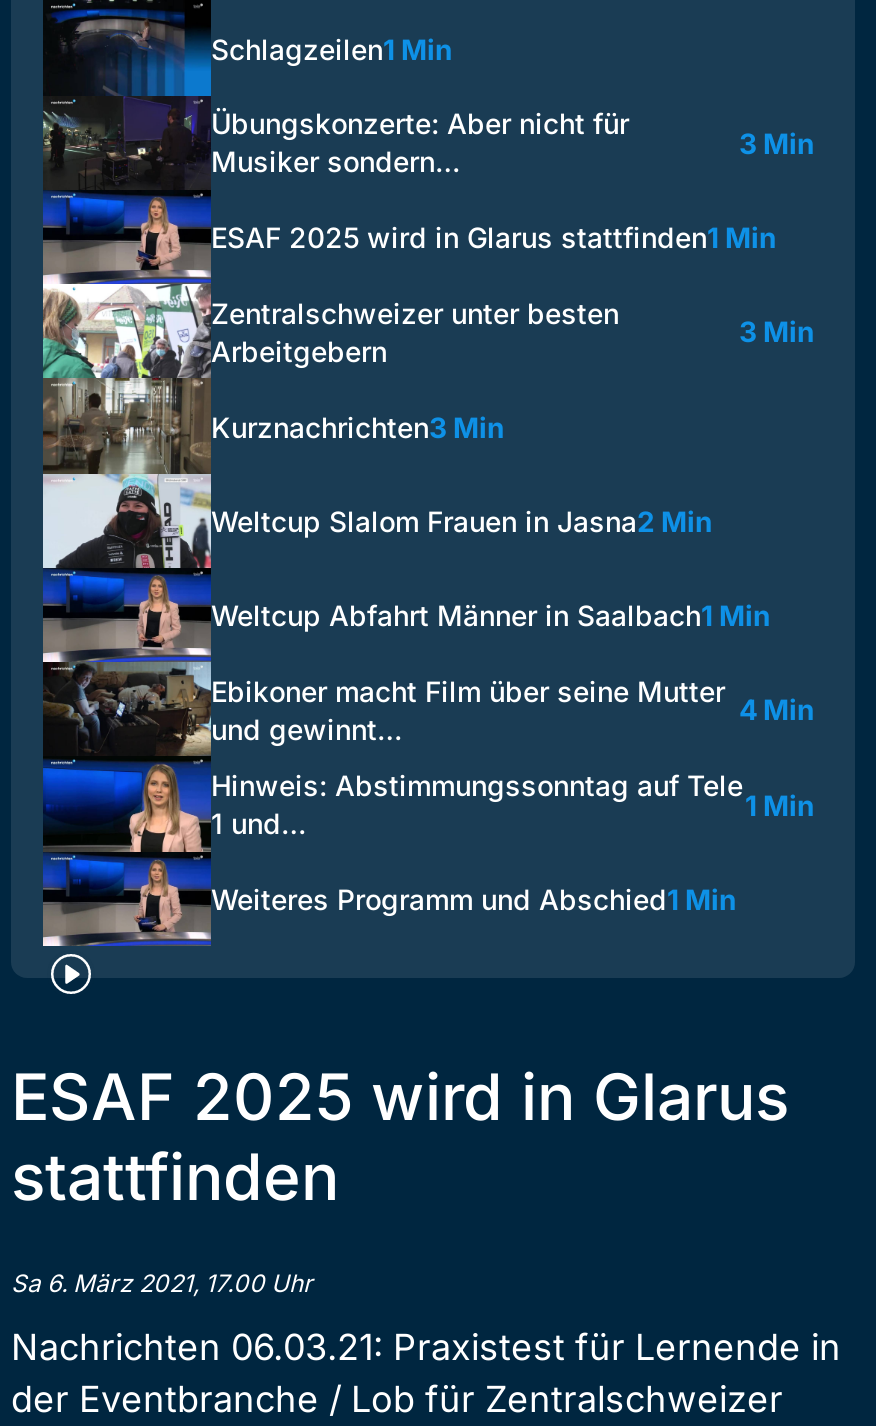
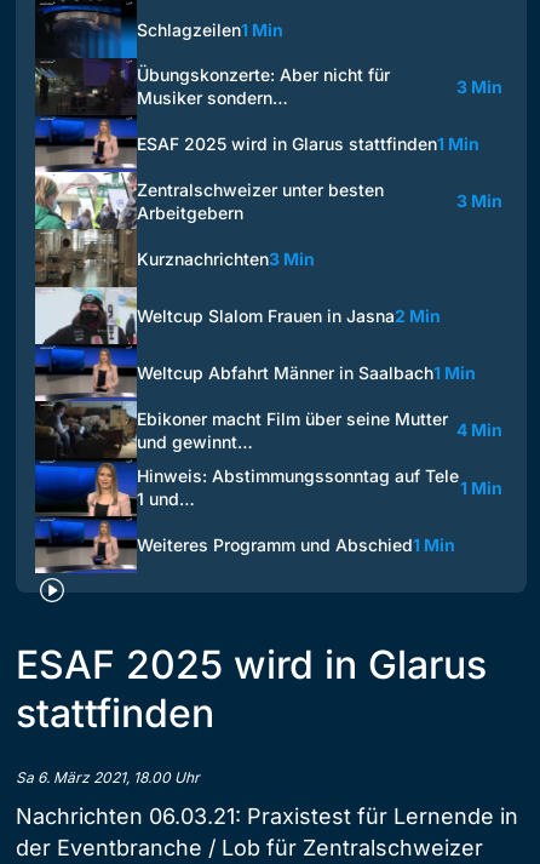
- Sa 6. März 2021, 17.00 Uhr
+ Sa 6. März 2021, 18.00 Uhr
